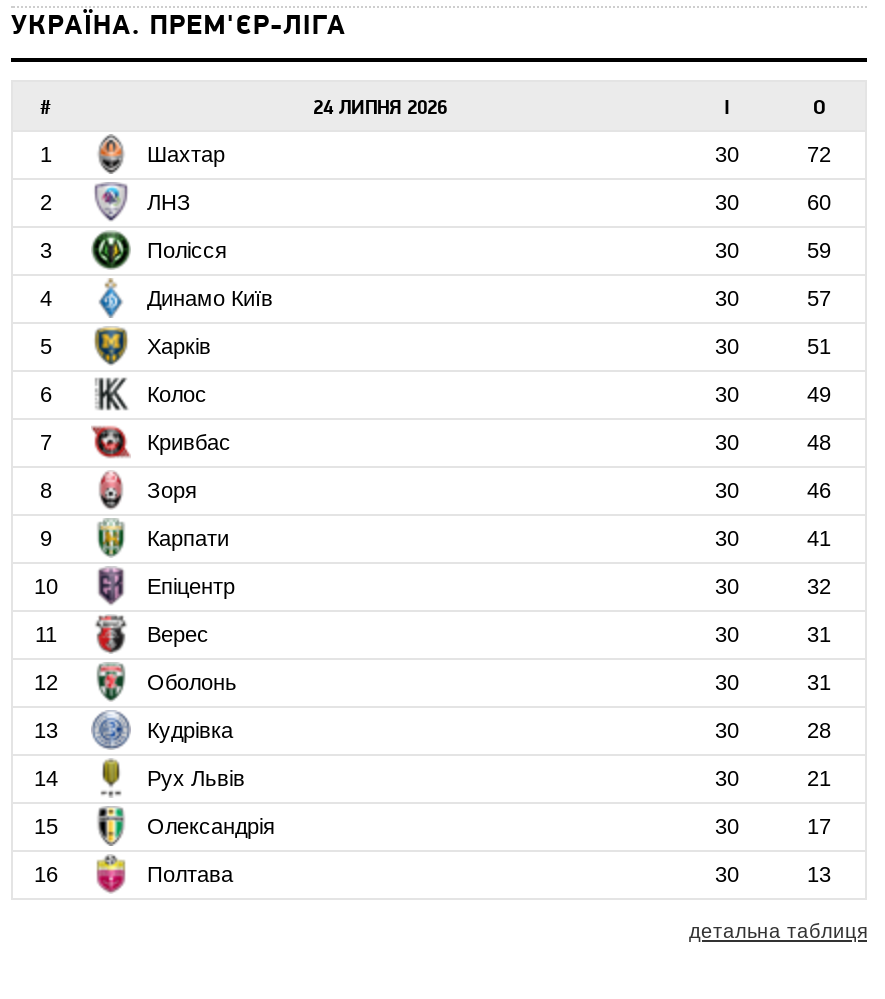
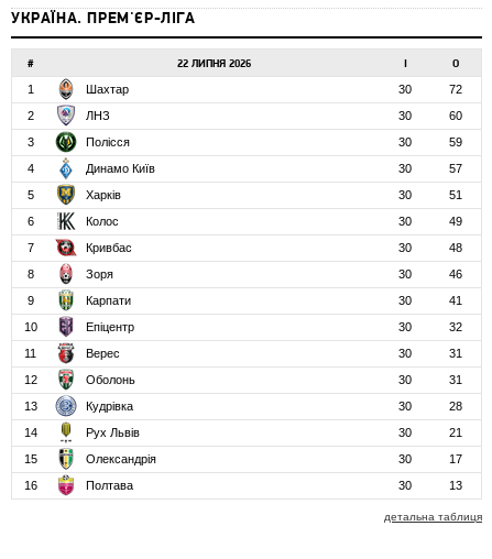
- 24 ЛИПНЯ 2026
+ 22 ЛИПНЯ 2026
